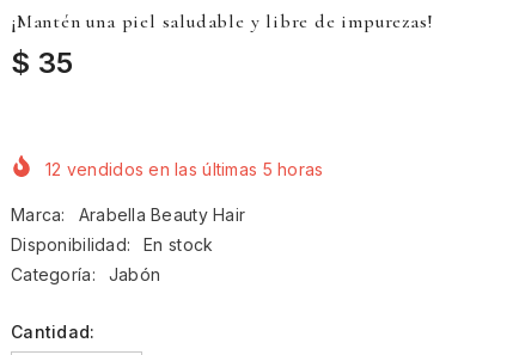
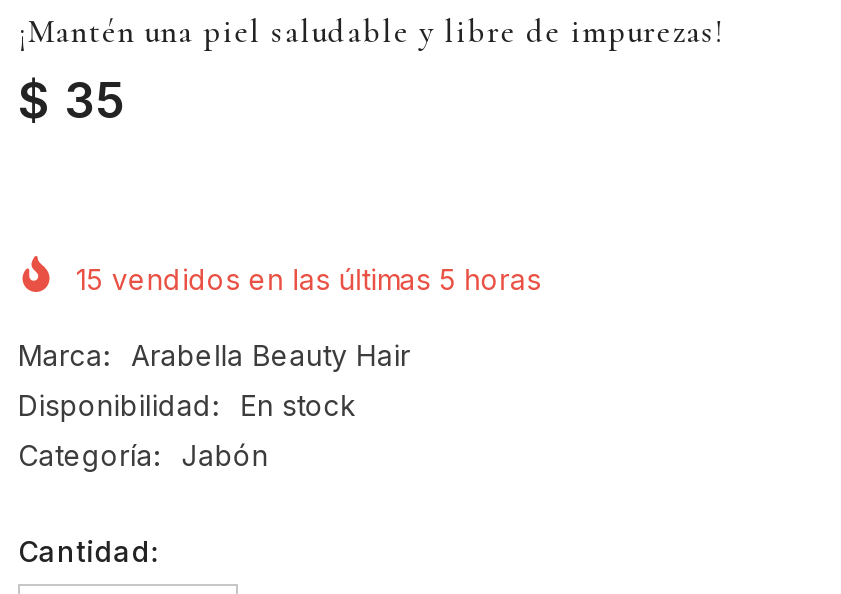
- 12 vendidos en las últimas 5 horas
+ 15 vendidos en las últimas 5 horas
